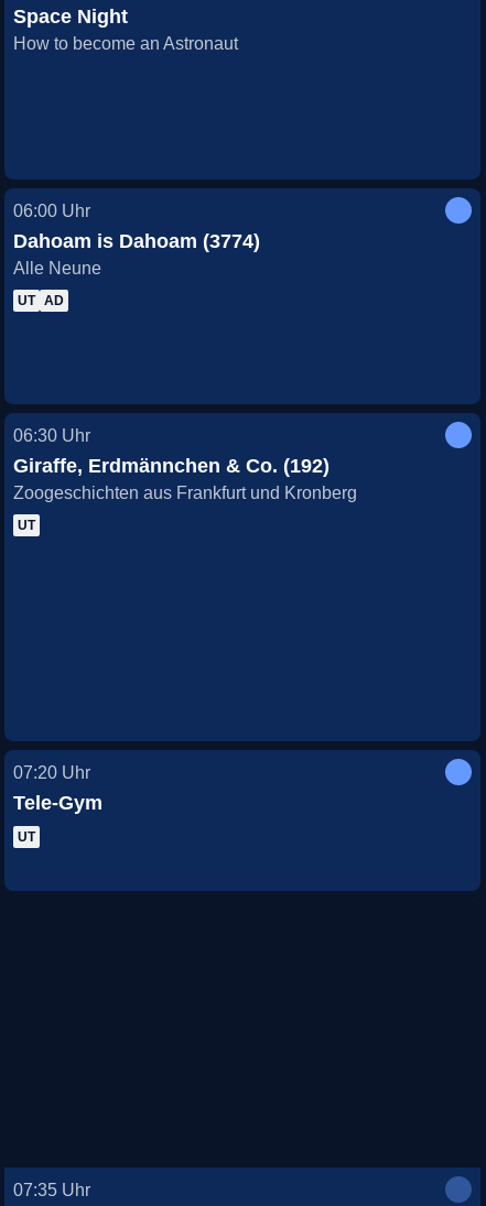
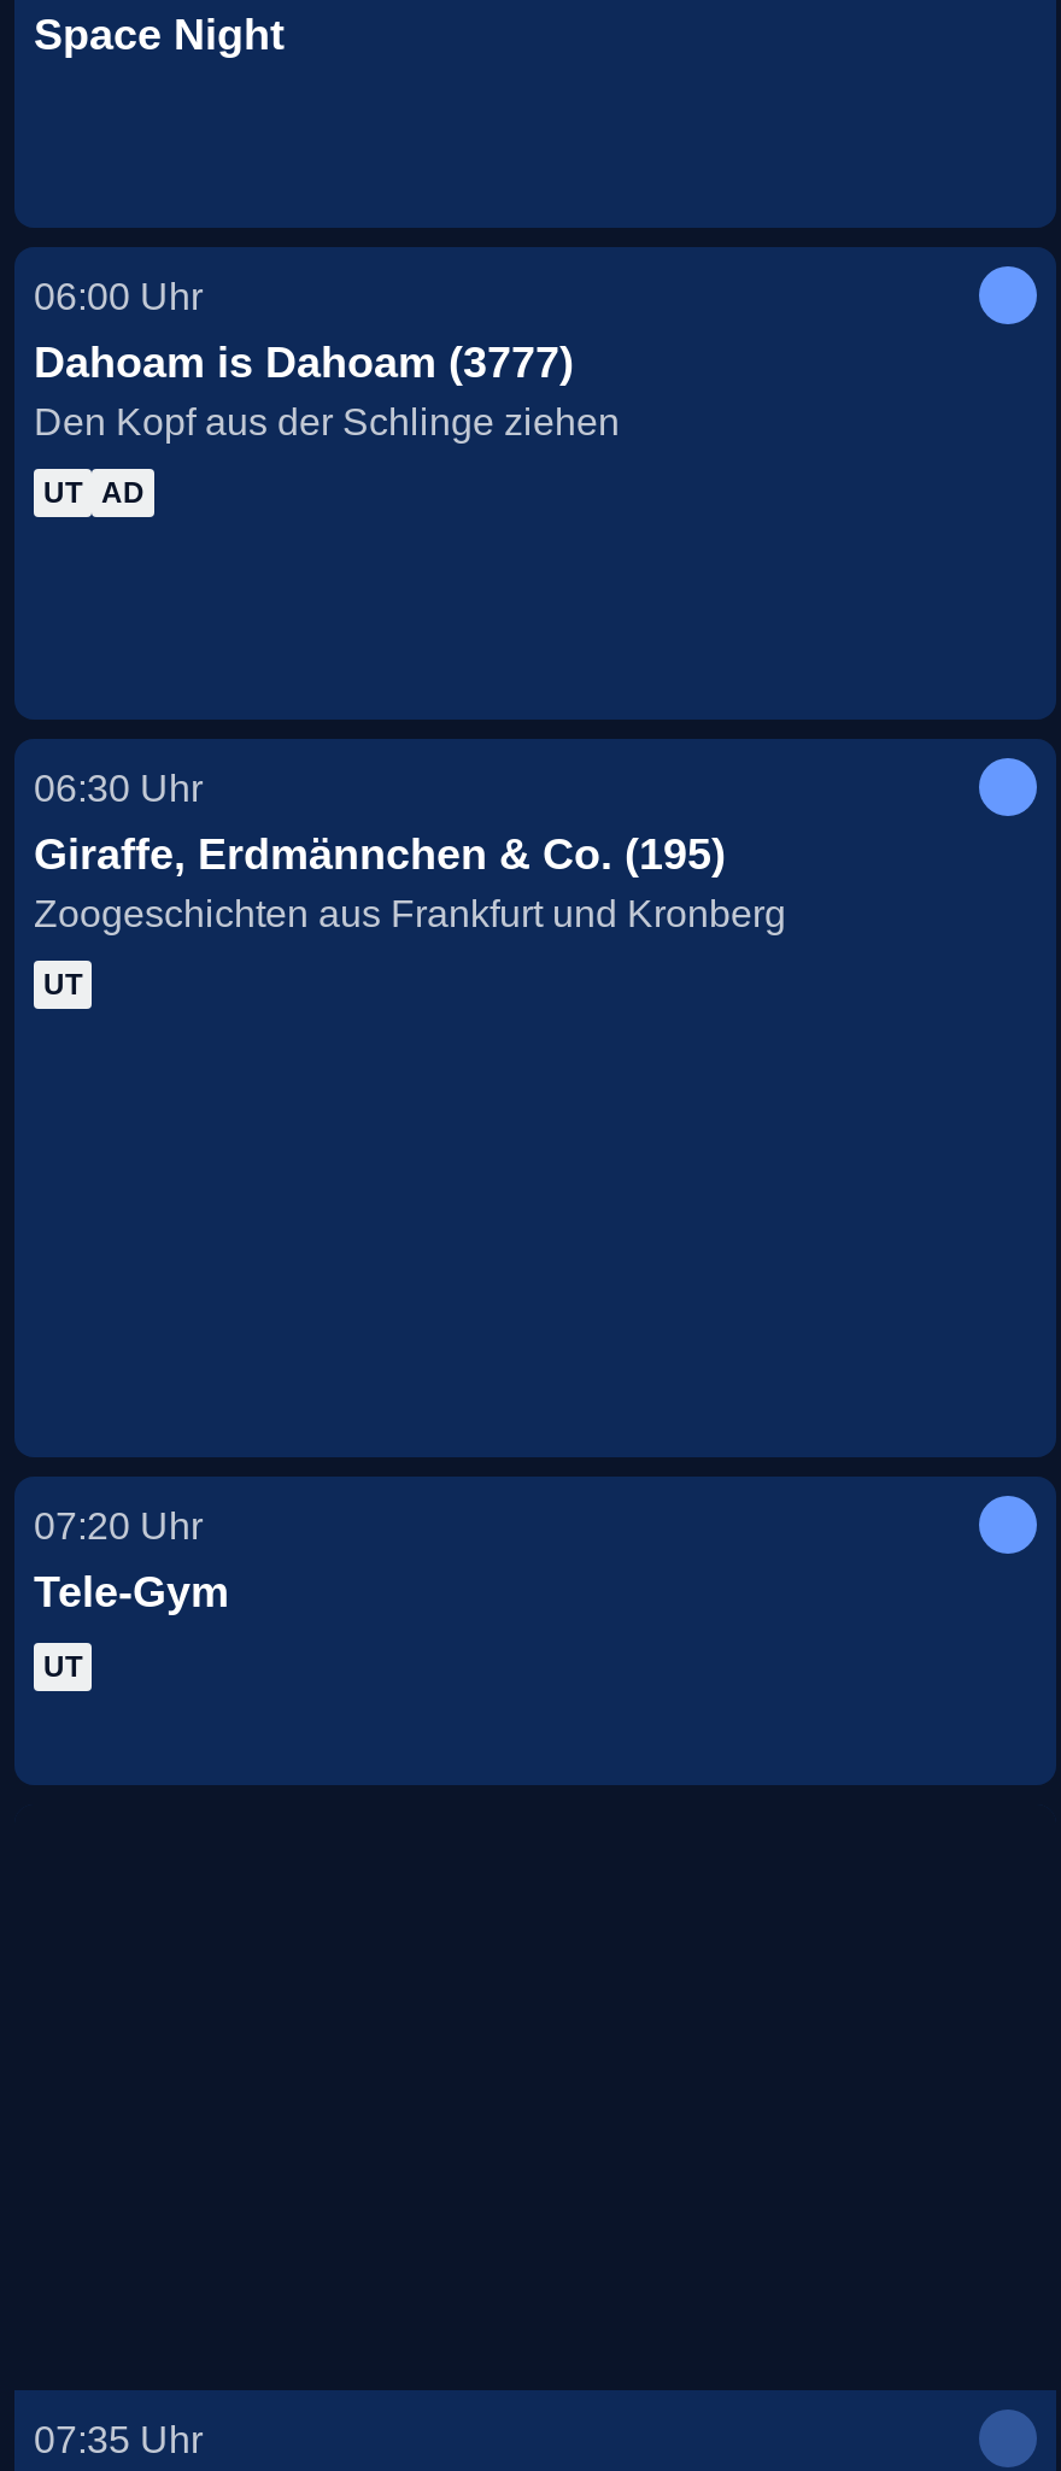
- How to become an Astronaut

- Dahoam is Dahoam (3774)
- Alle Neune
+ Dahoam is Dahoam (3777)
+ Den Kopf aus der Schlinge ziehen

- Giraffe, Erdmännchen & Co. (192)
+ Giraffe, Erdmännchen & Co. (195)
